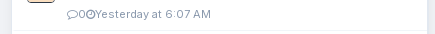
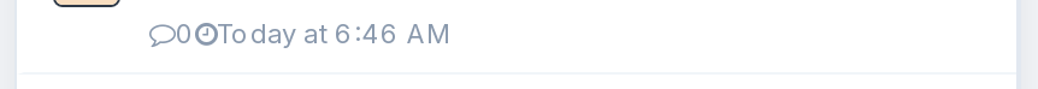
- Yesterday at 6:07 AM
+ Today at 6:46 AM
